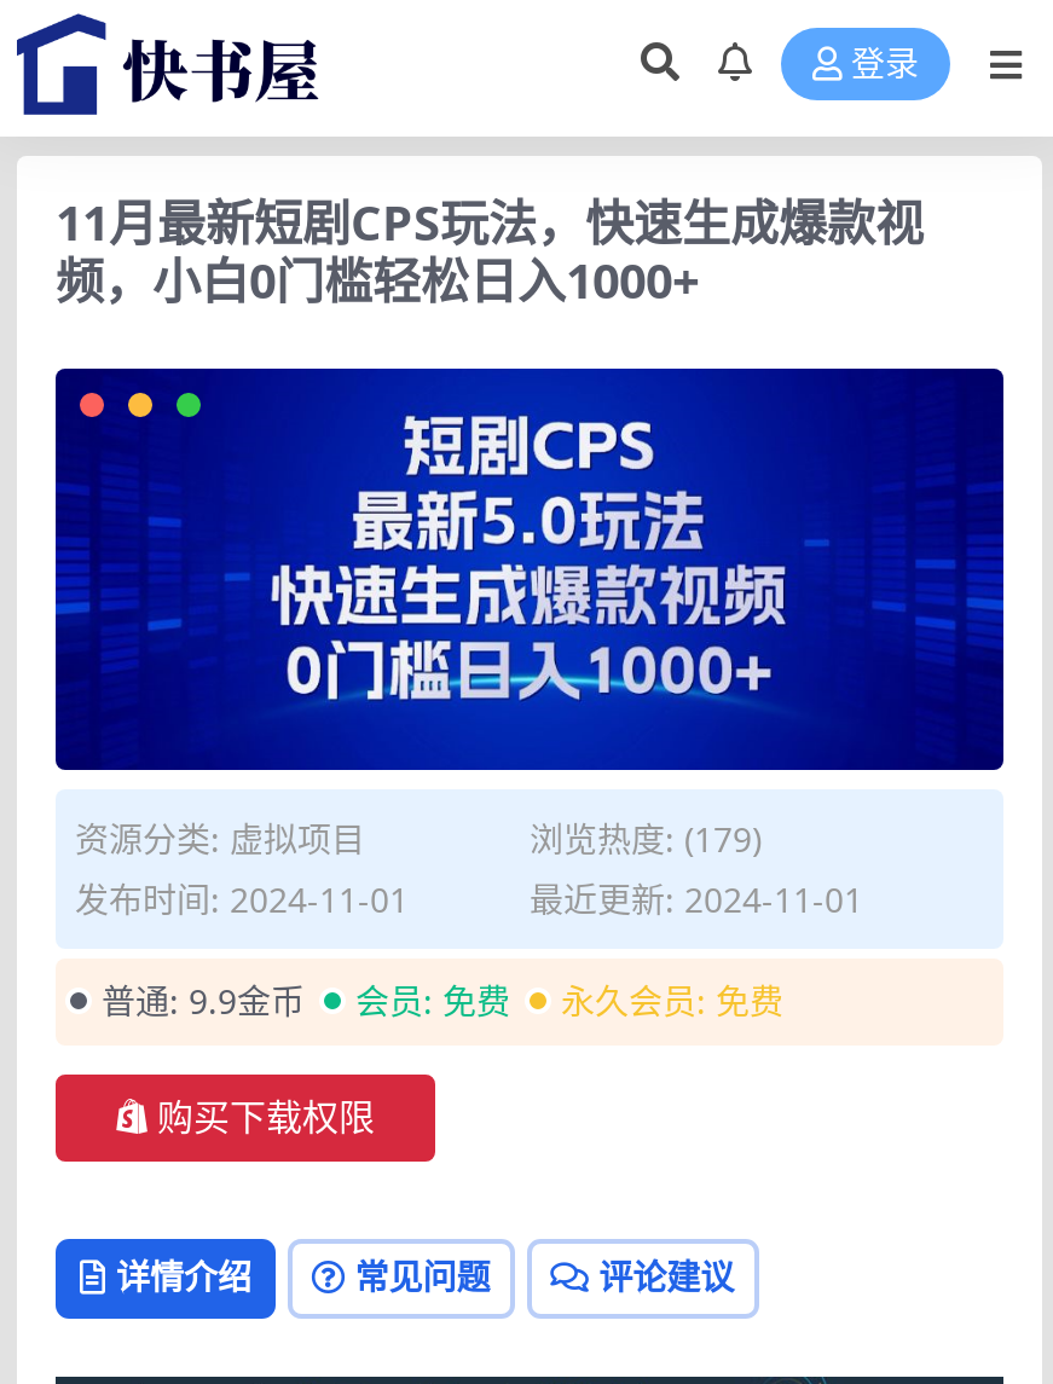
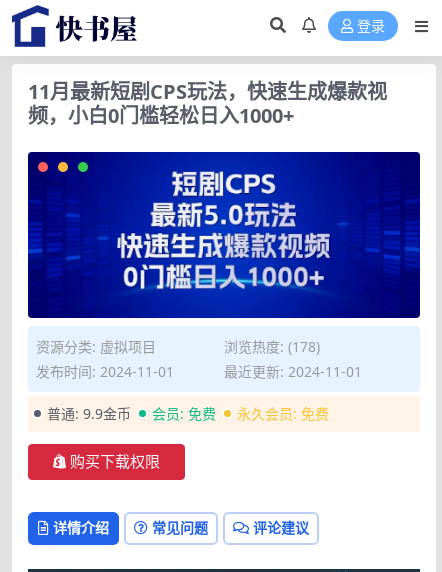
- 浏览热度: (179)
+ 浏览热度: (178)
